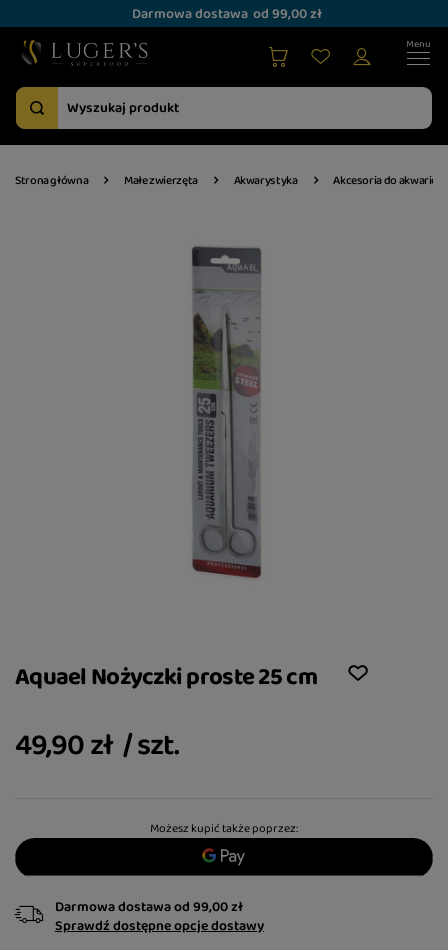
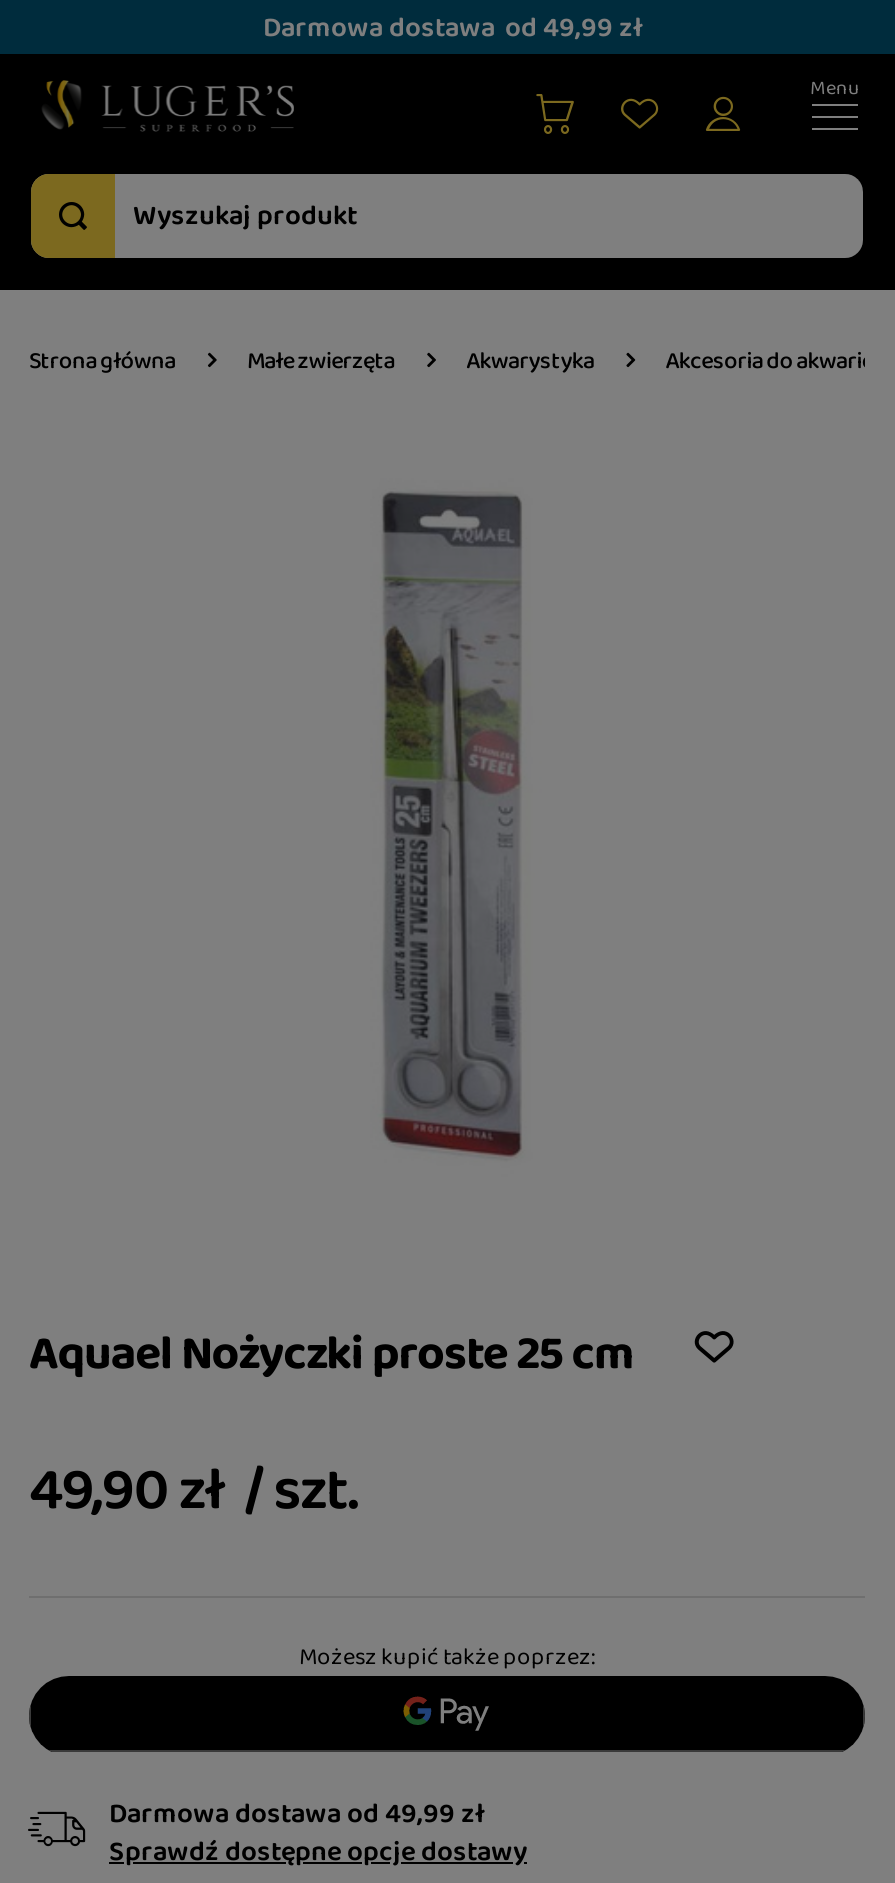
- Darmowa dostawa od 99,00 zł
+ Darmowa dostawa od 49,99 zł

- Darmowa dostawa od 99,00 zł
+ Darmowa dostawa od 49,99 zł
